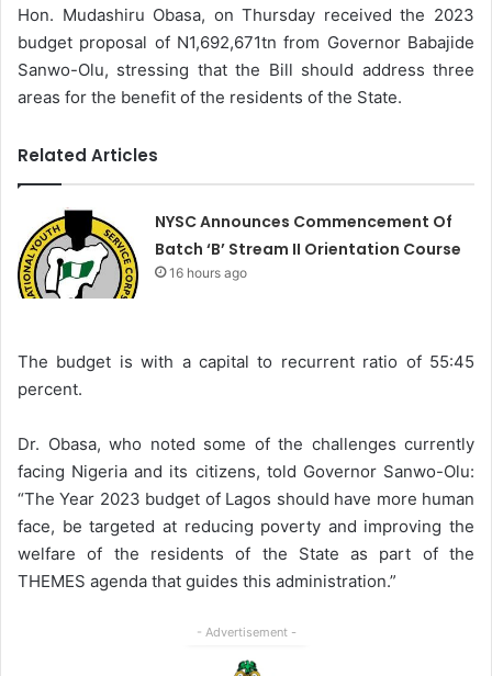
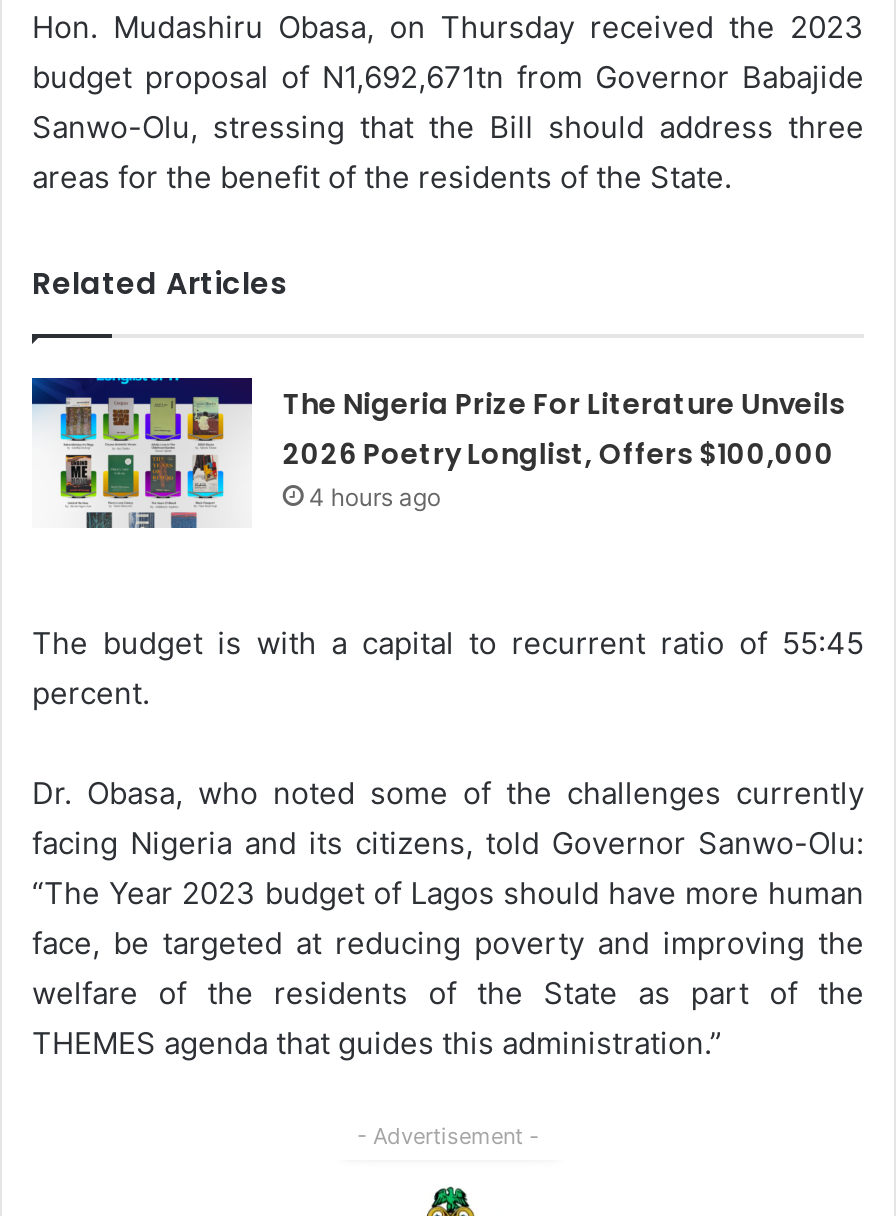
- [image]
- NYSC Announces Commencement Of
- Batch ‘B’ Stream II Orientation Course
- 16 hours ago
+ [image]
+ The Nigeria Prize For Literature Unveils
+ 2026 Poetry Longlist, Offers $100,000
+ 4 hours ago
